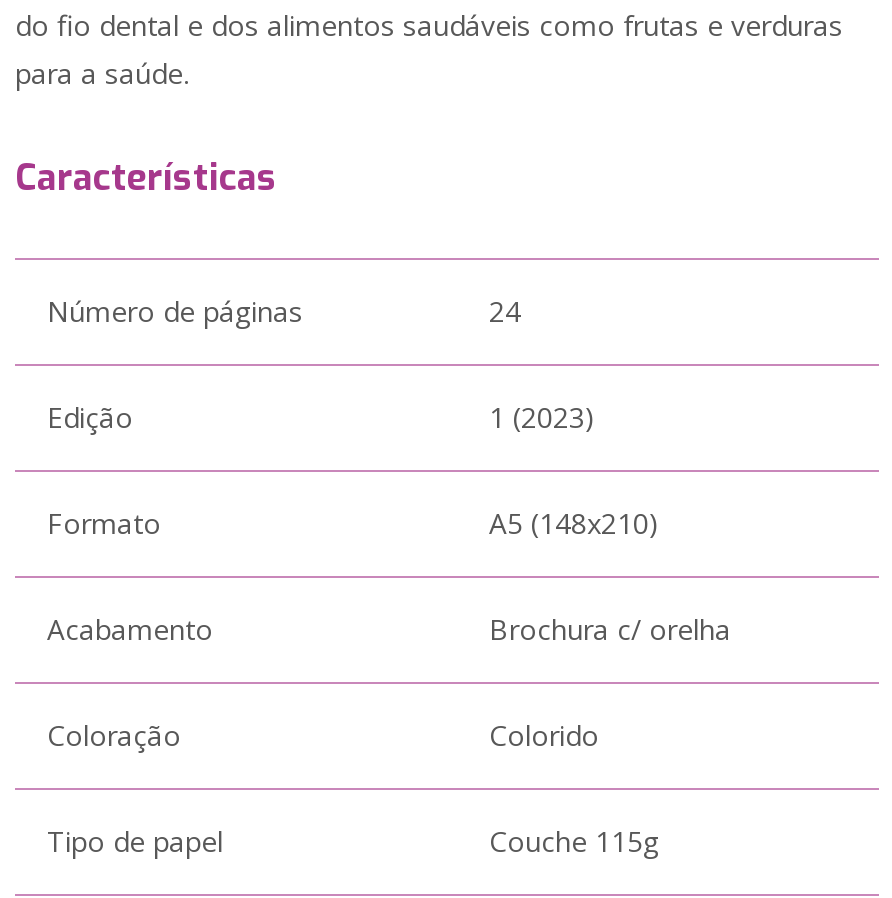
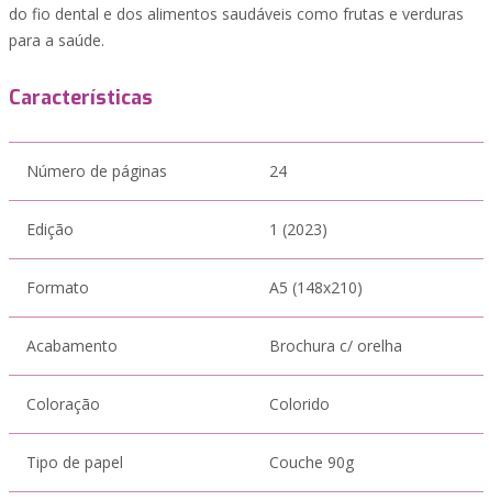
- Couche 115g
+ Couche 90g
